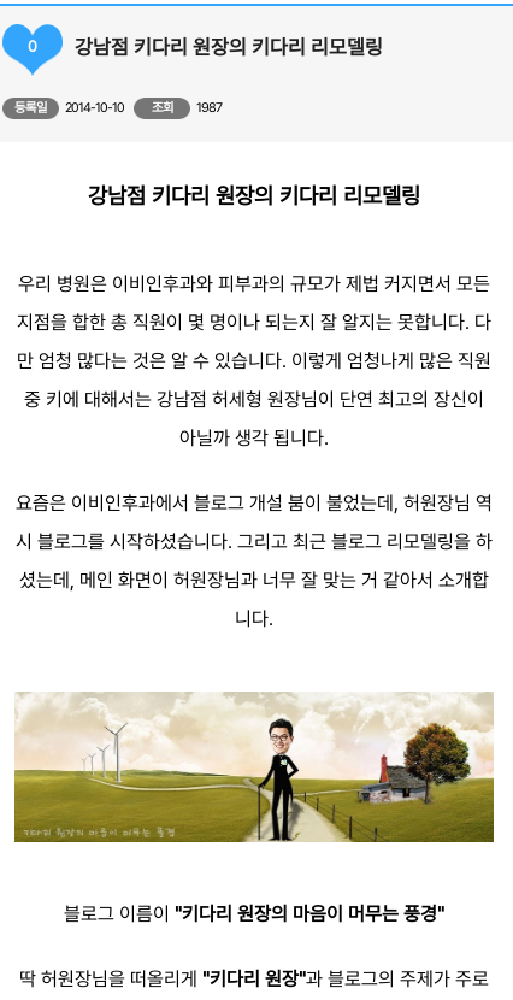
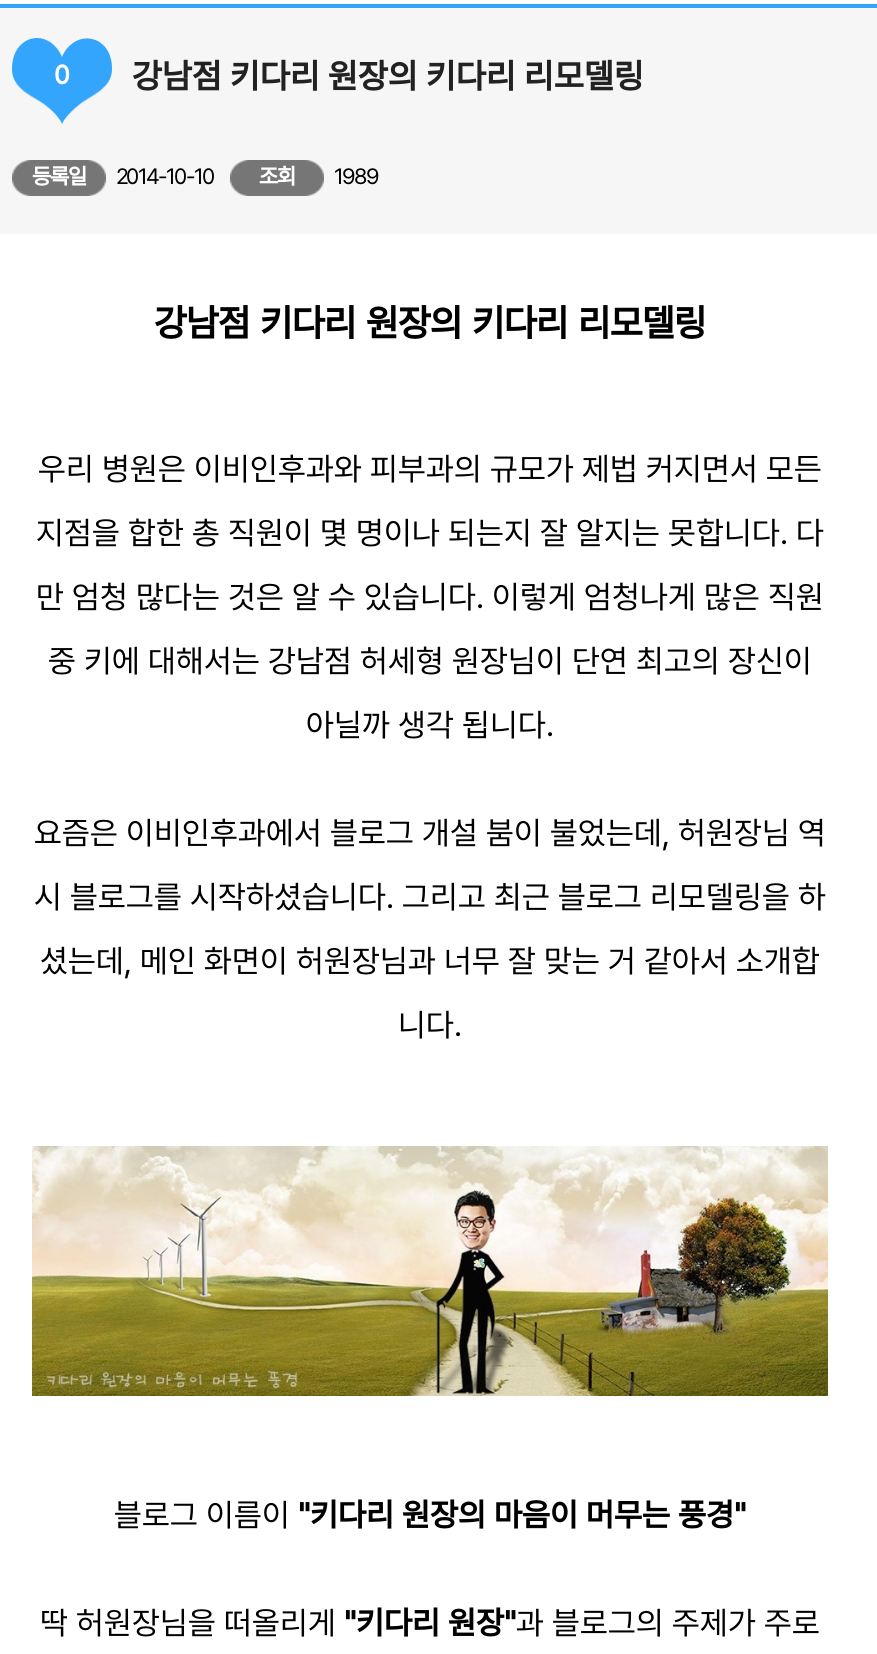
- 등록일 2014-10-10 조회 1987
+ 등록일 2014-10-10 조회 1989
